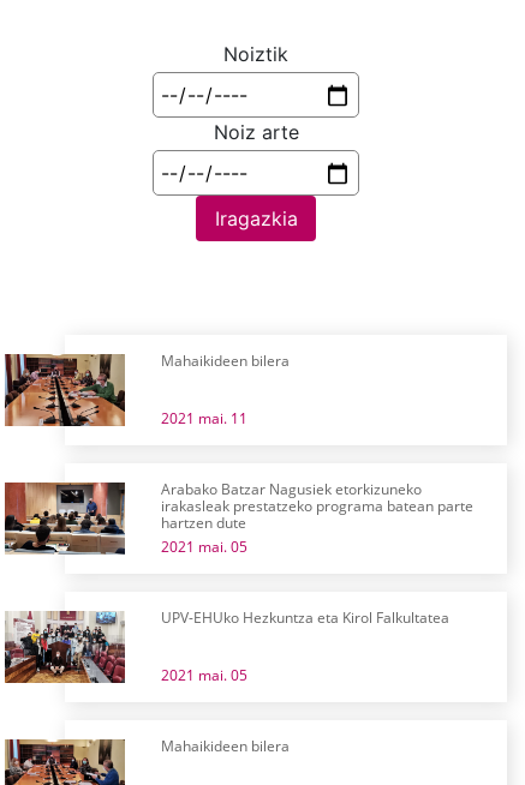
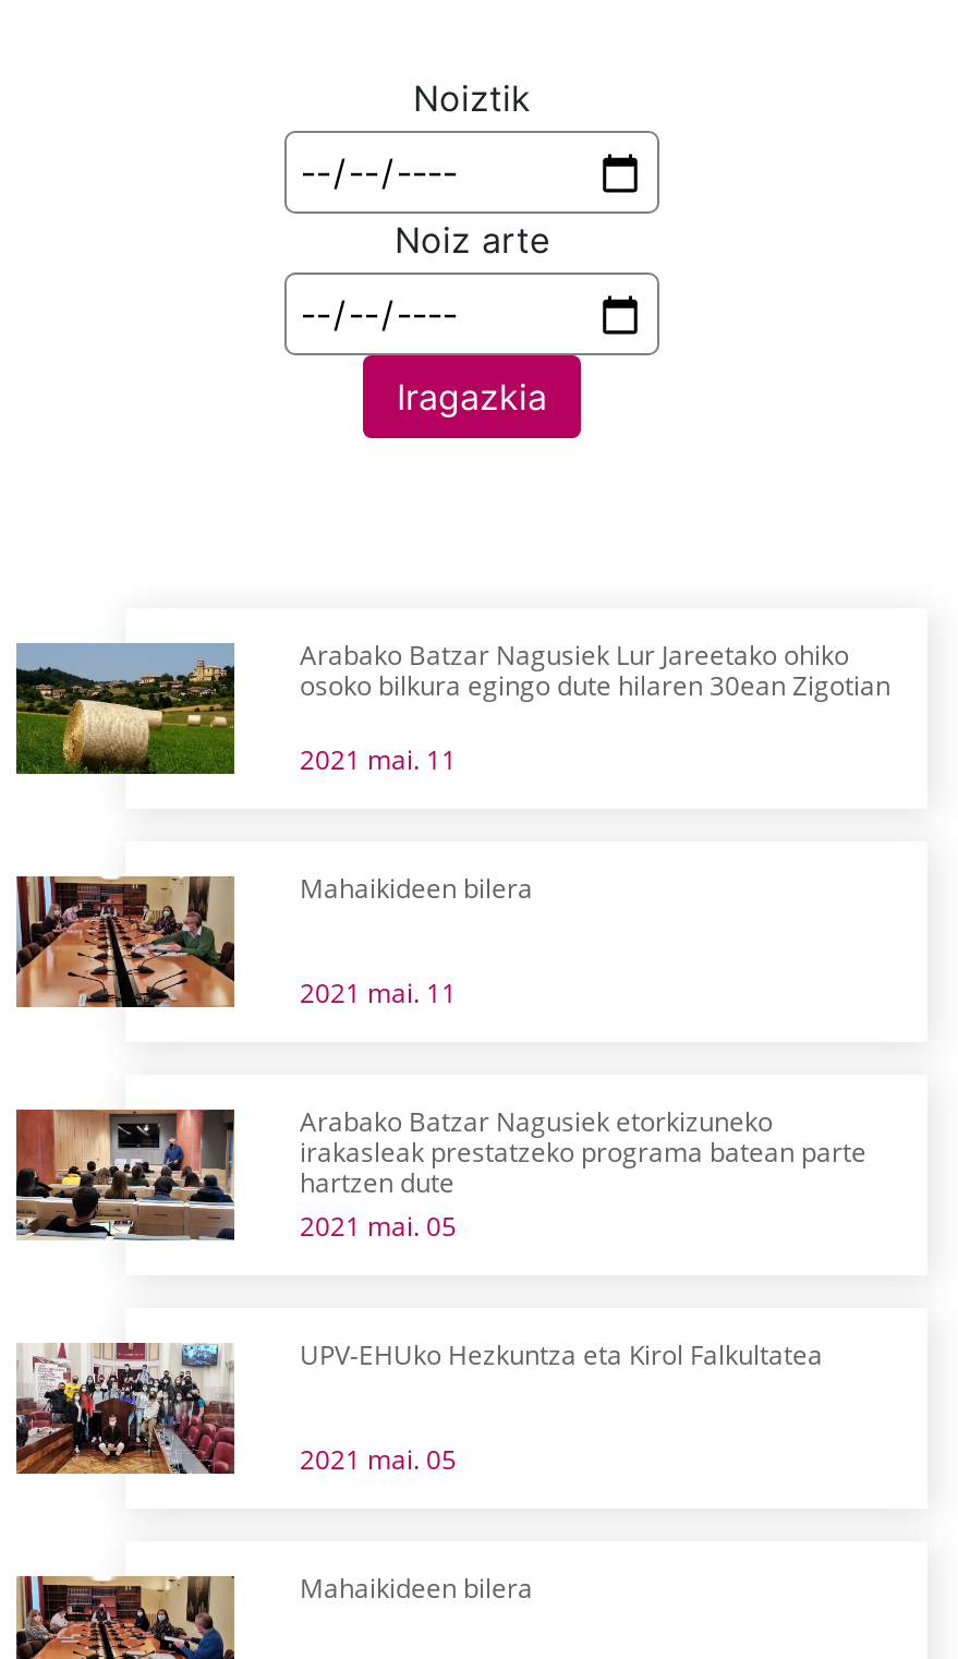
+ [image]
+ Arabako Batzar Nagusiek Lur Jareetako ohiko
+ osoko bilkura egingo dute hilaren 30ean Zigotian
+ 2021 mai. 11
